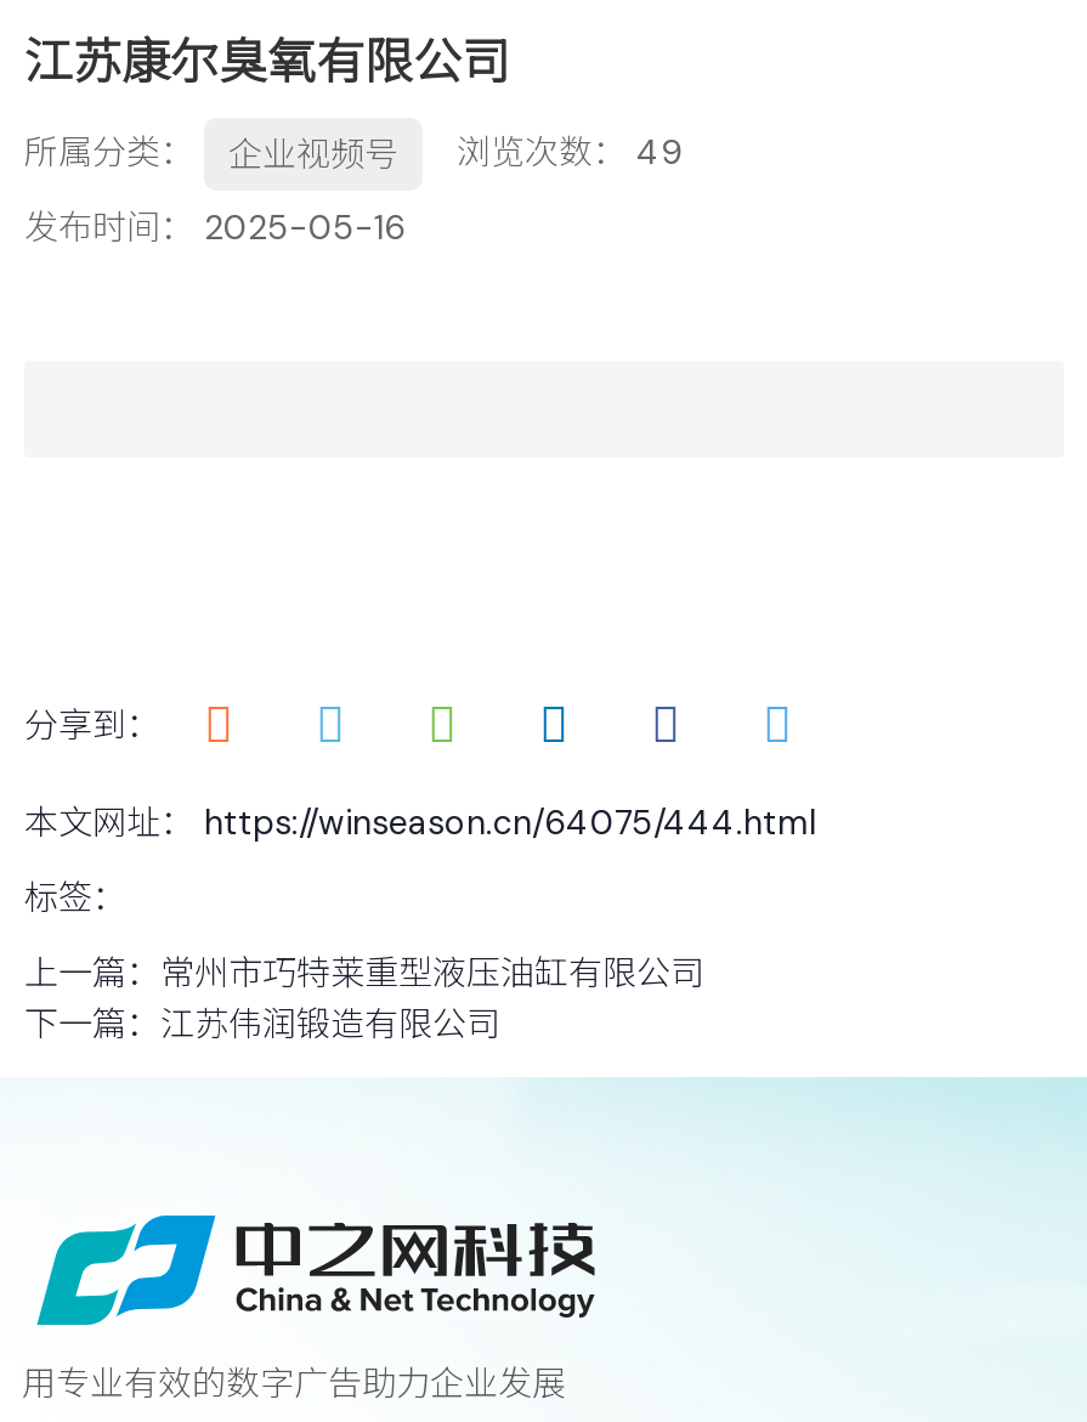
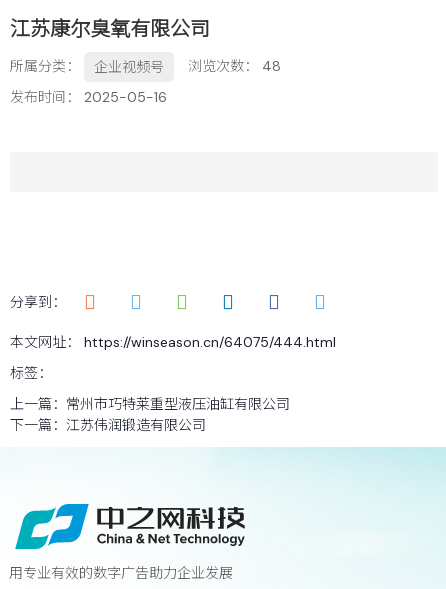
- 浏览次数：49
+ 浏览次数：48
